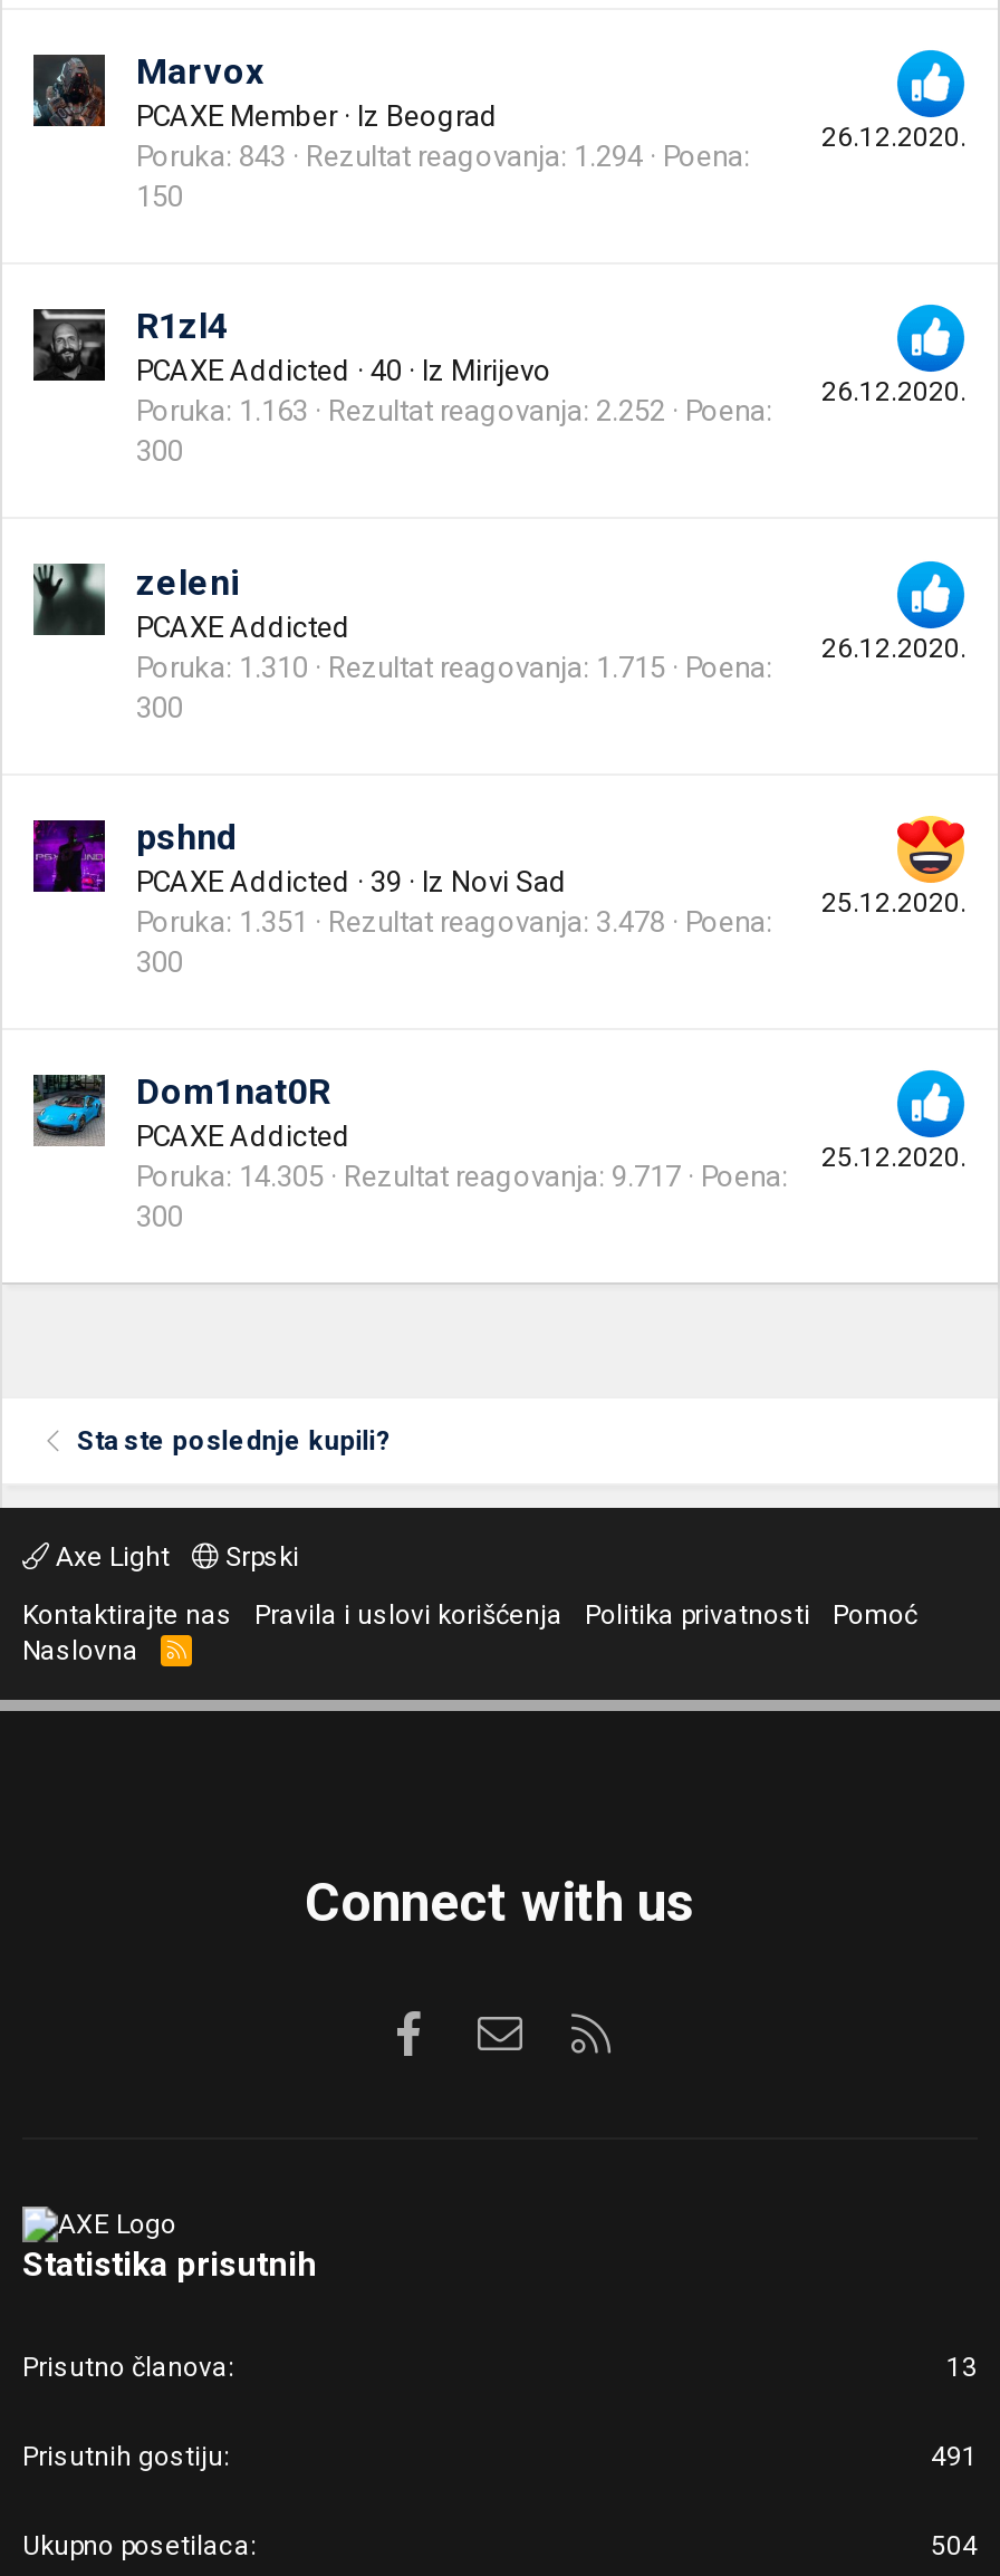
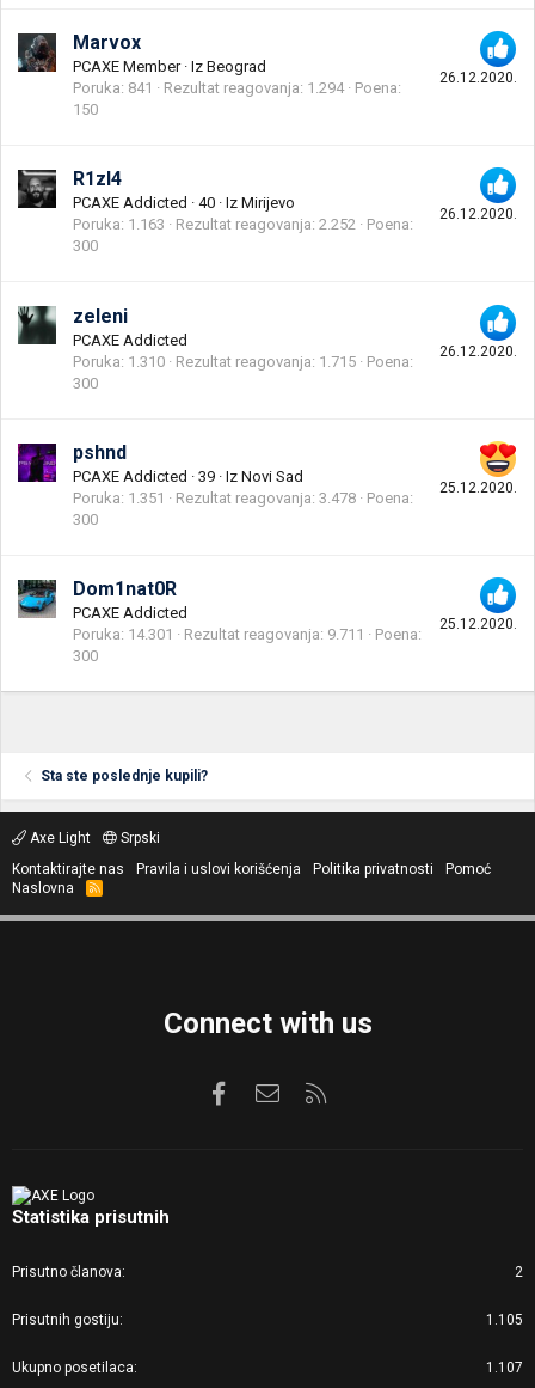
- Poruka 843 Rezultat reagovanja 1.294 Poena
+ Poruka 841 Rezultat reagovanja 1.294 Poena

- Poruka 14.305 Rezultat reagovanja 9.717 Poena
+ Poruka 14.301 Rezultat reagovanja 9.711 Poena

- 13
+ 2

- 491
+ 1.105

- 504
+ 1.107
